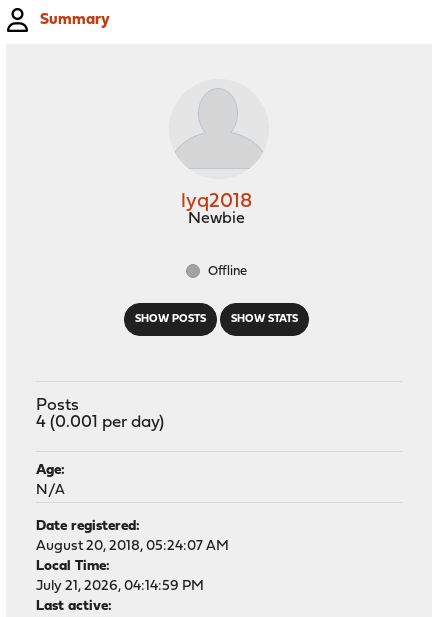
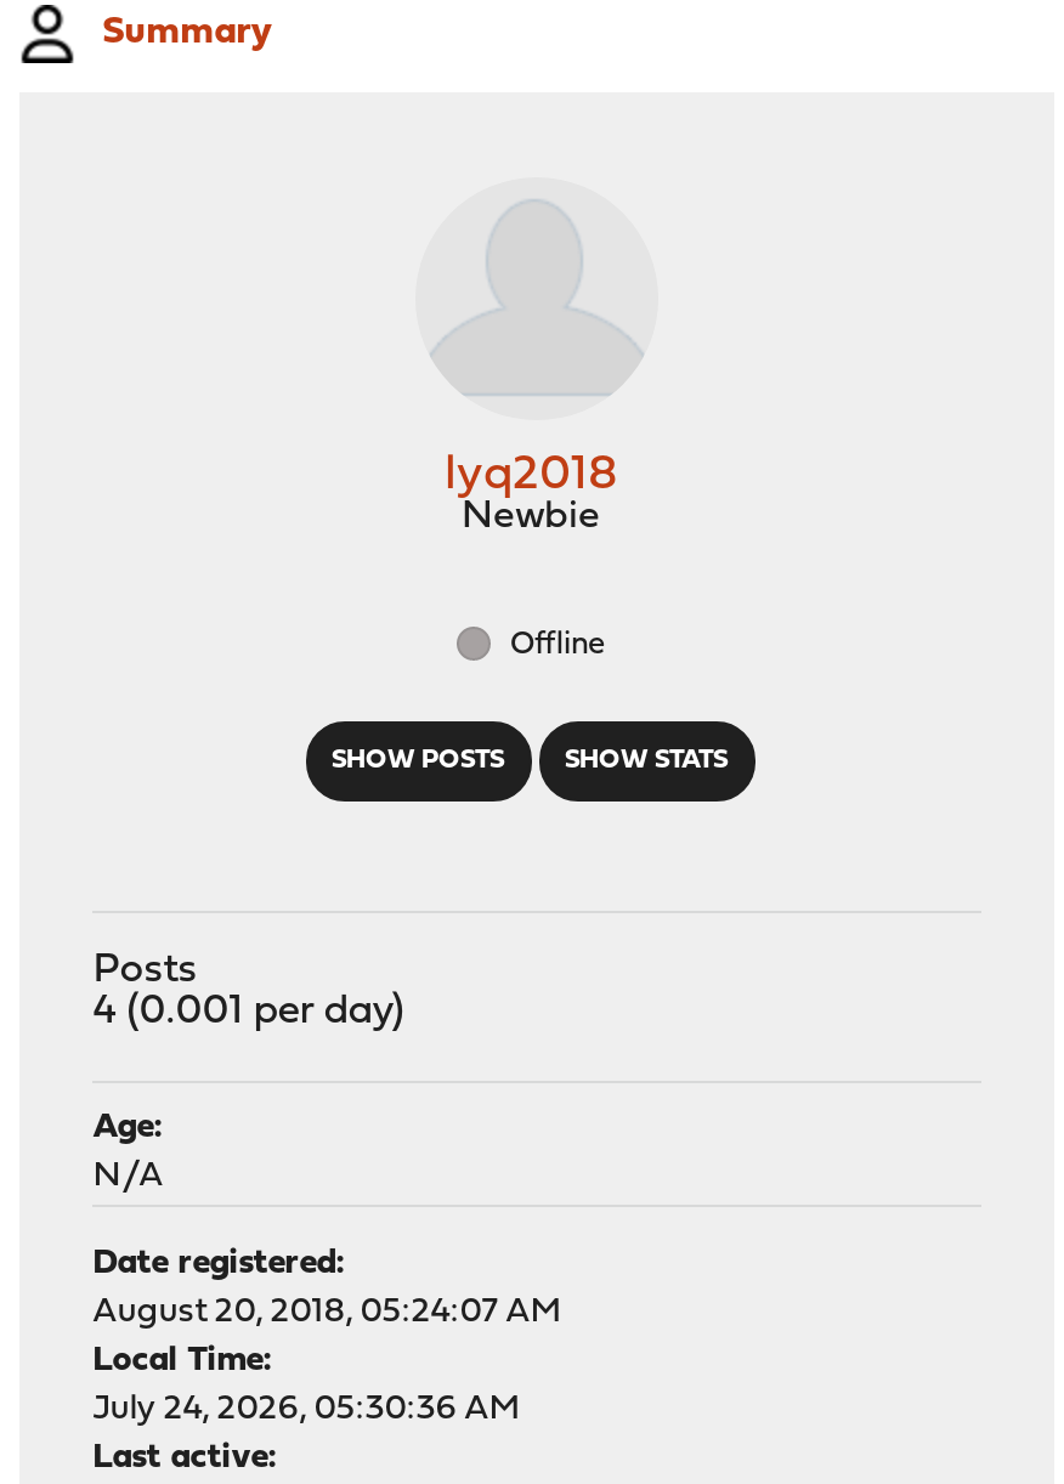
- July 21, 2026, 04:14:59 PM
+ July 24, 2026, 05:30:36 AM
